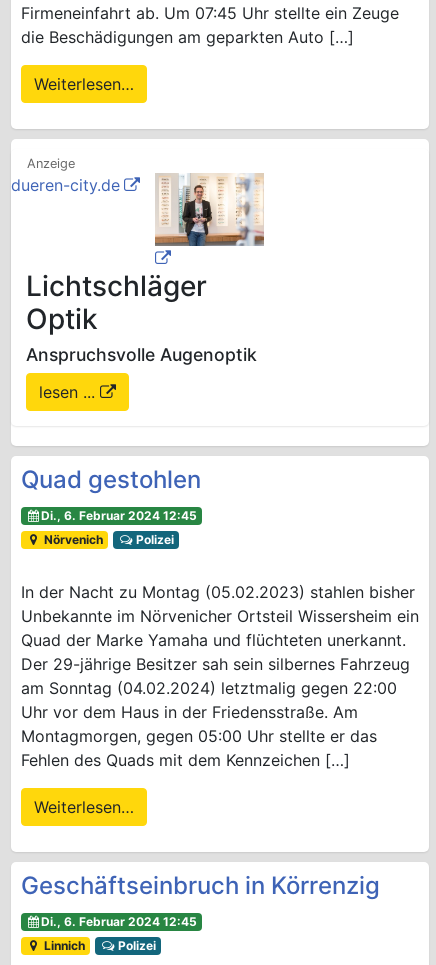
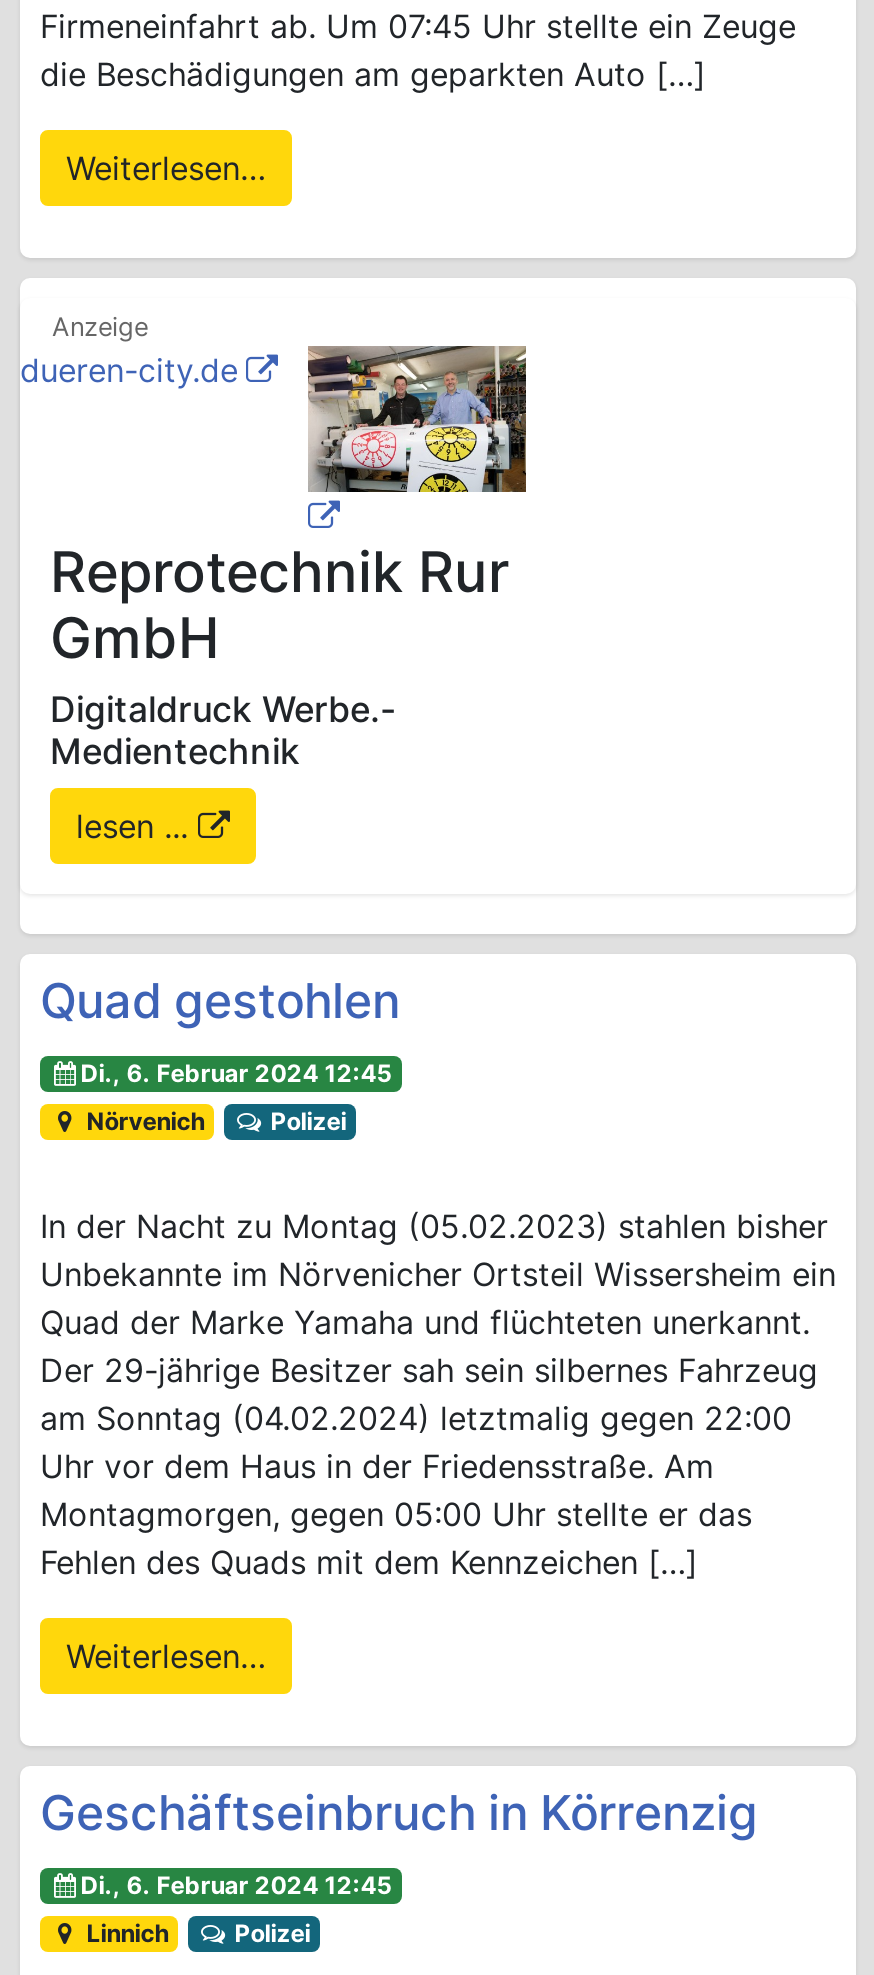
- [image]
- Lichtschläger
- Optik
- Anspruchsvolle Augenoptik
+ [image]
+ Reprotechnik Rur
+ GmbH
+ Digitaldruck Werbe.-
+ Medientechnik
